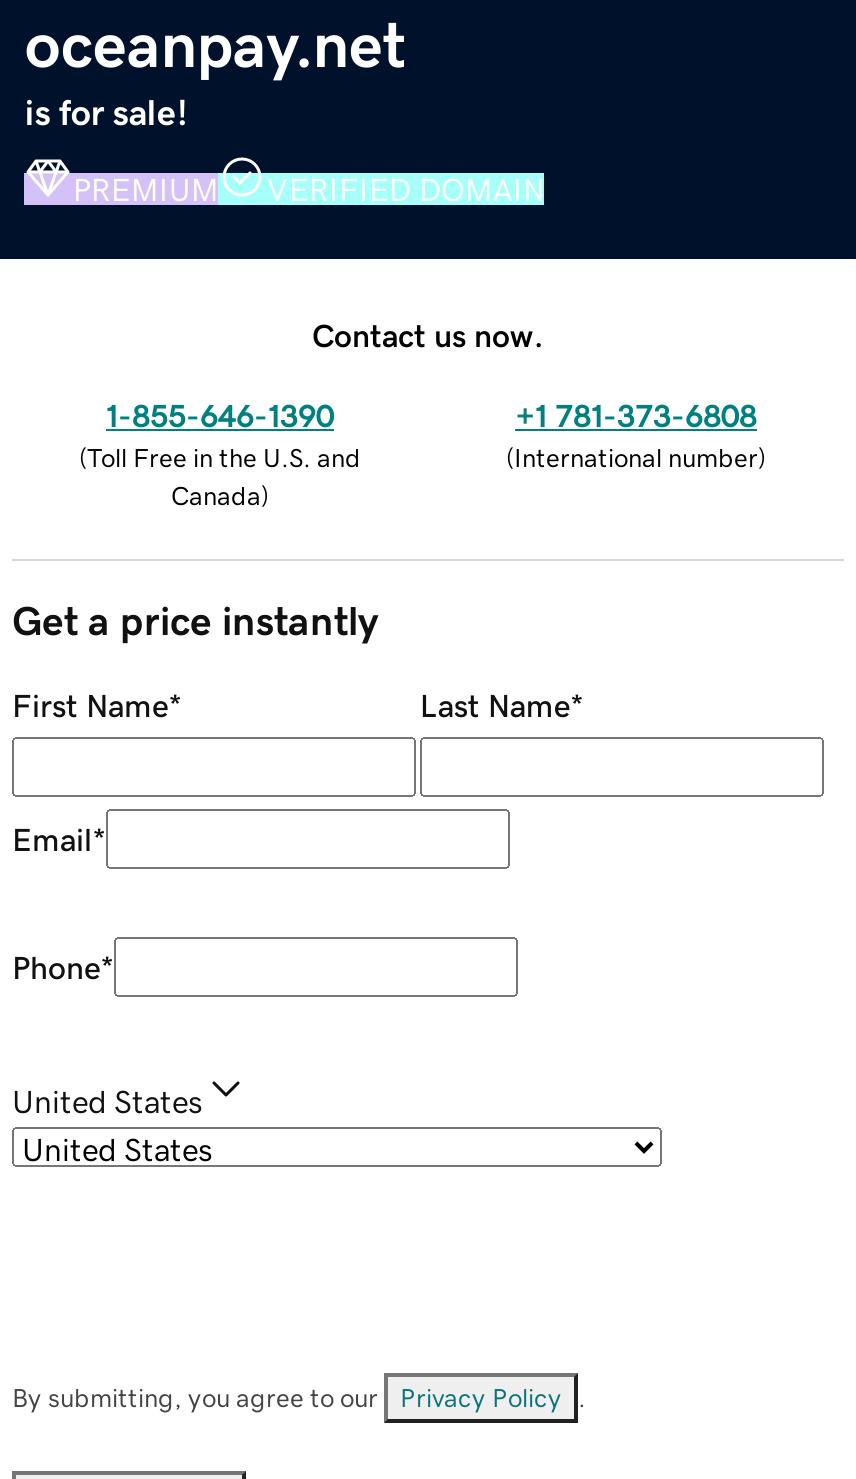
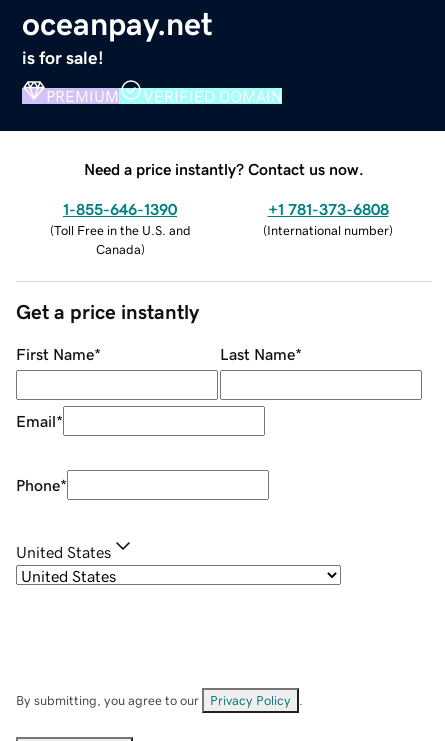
- Contact us now.
+ Need a price instantly? Contact us now.
